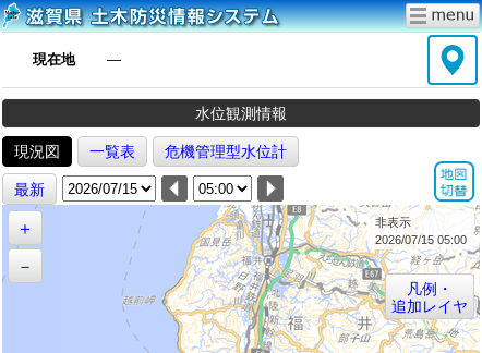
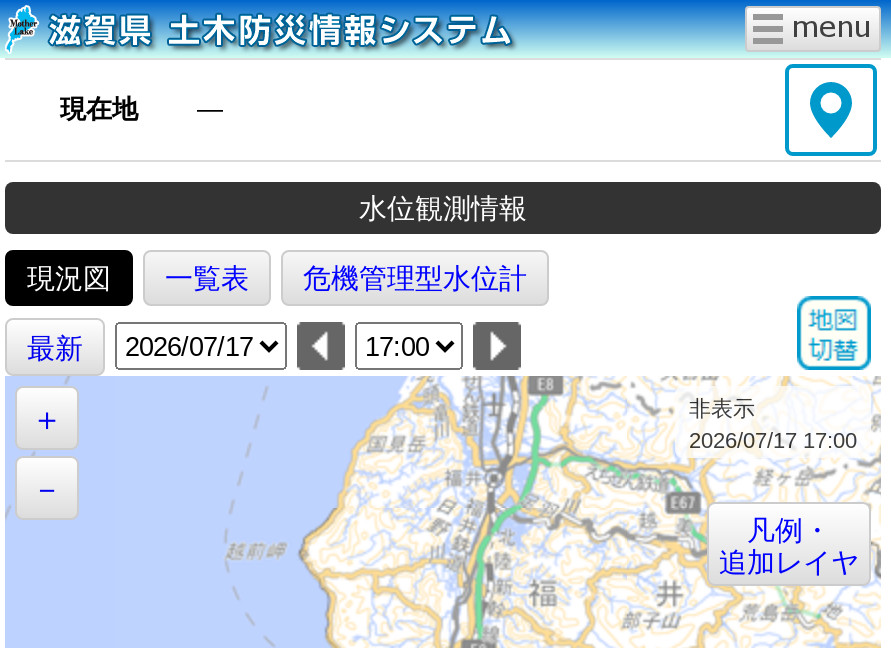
- 2026/07/15 05:00
+ 2026/07/17 17:00
